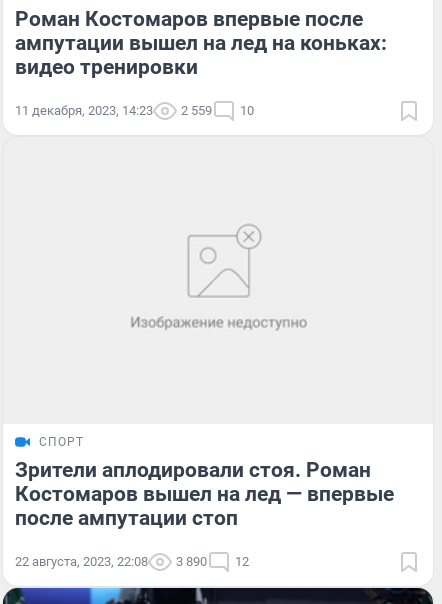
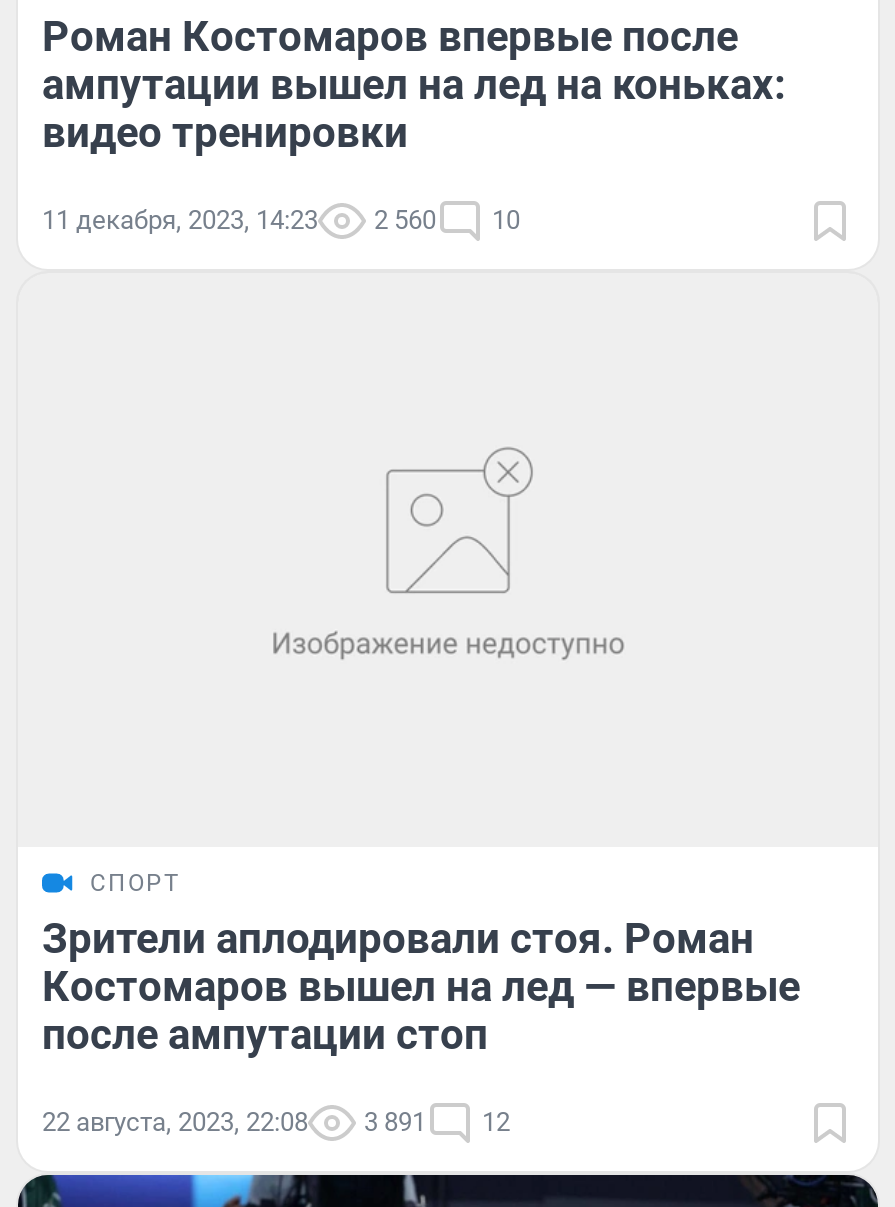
- 11 декабря, 2023, 14:23 2 559 10
+ 11 декабря, 2023, 14:23 2 560 10

- 22 августа, 2023, 22:08 3 890 12
+ 22 августа, 2023, 22:08 3 891 12
